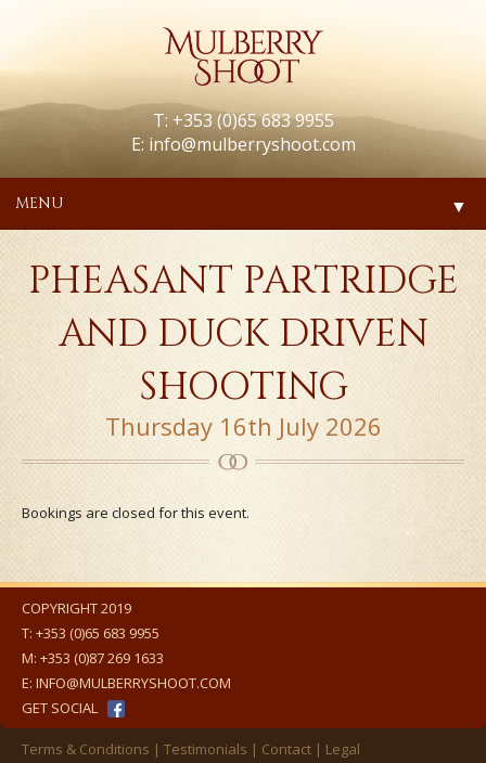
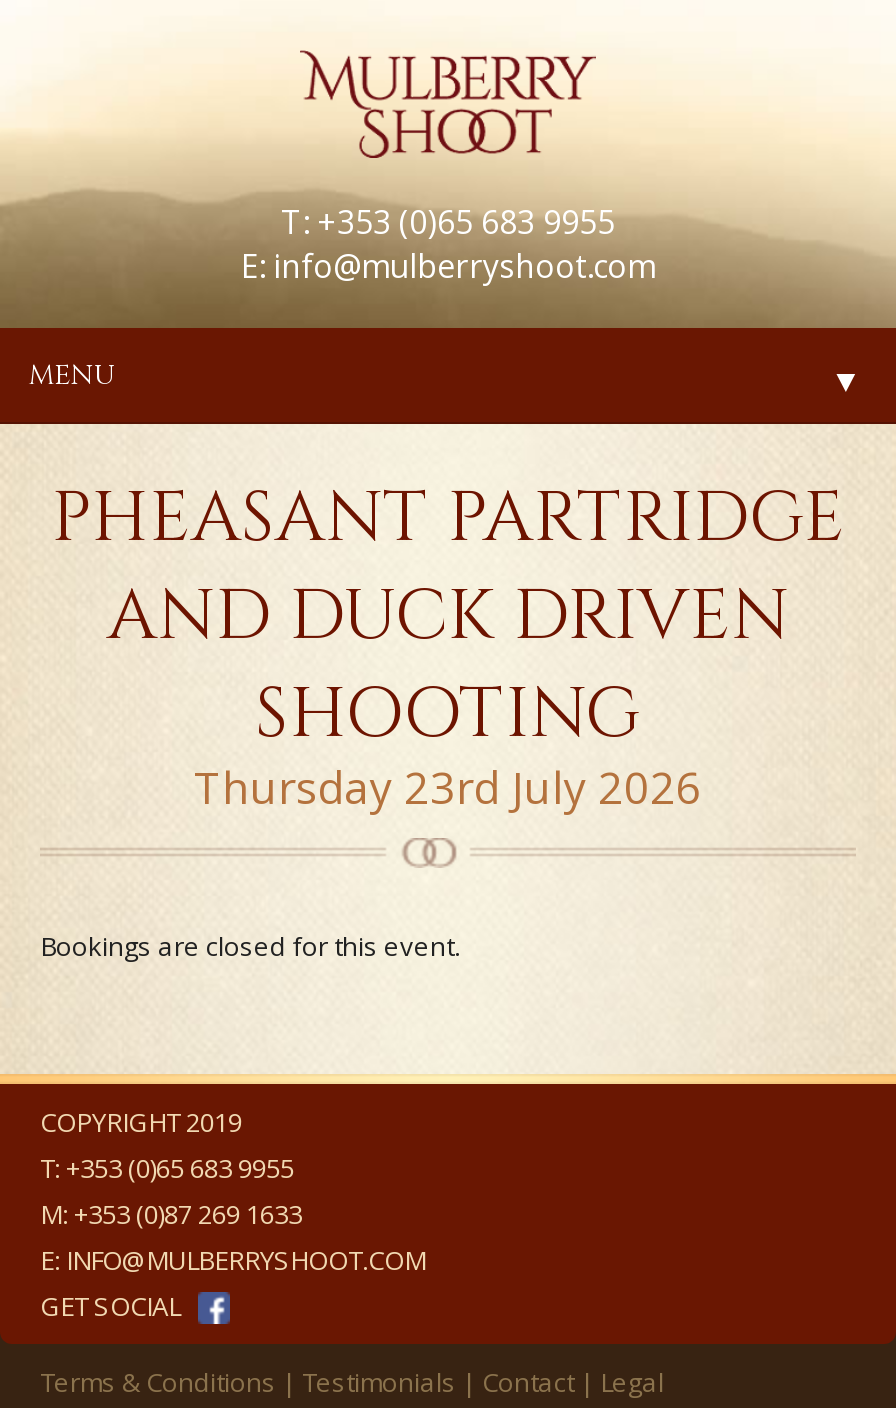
- Thursday 16th July 2026
+ Thursday 23rd July 2026
